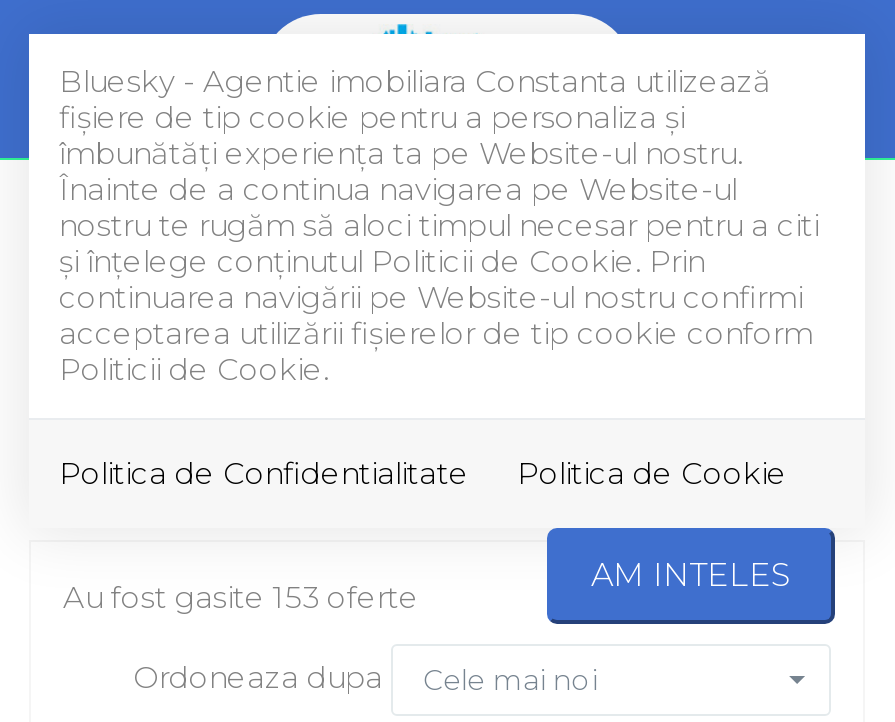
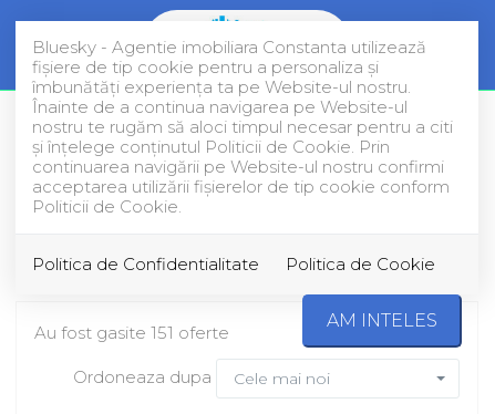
- Au fost gasite 153 oferte
+ Au fost gasite 151 oferte
